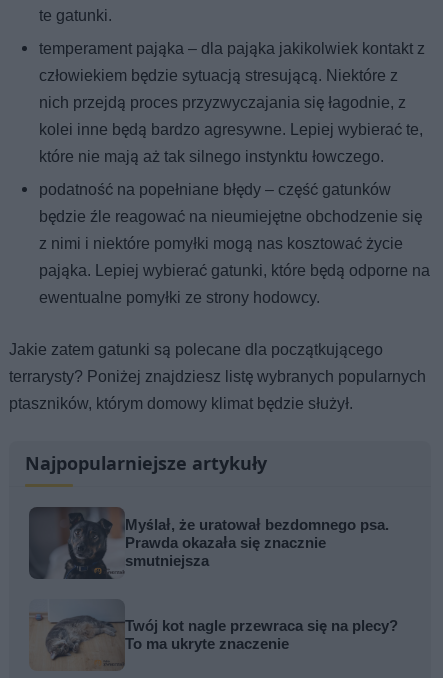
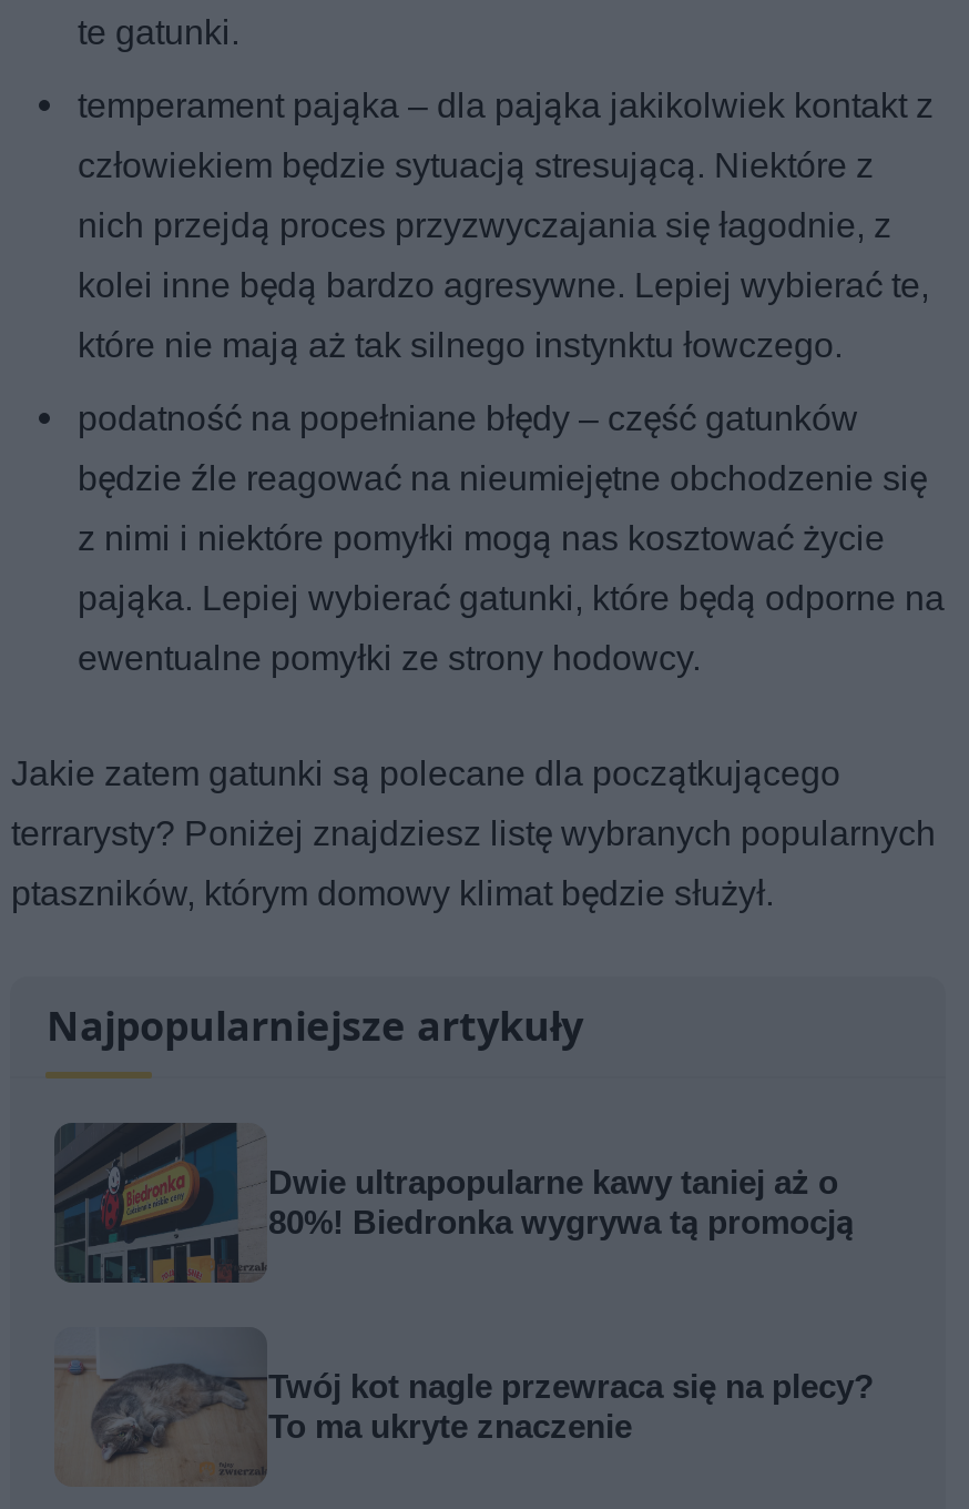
- [image]
- Myślał, że uratował bezdomnego psa.
- Prawda okazała się znacznie
- smutniejsza
+ [image]
+ Dwie ultrapopularne kawy taniej aż o
+ 80%! Biedronka wygrywa tą promocją
